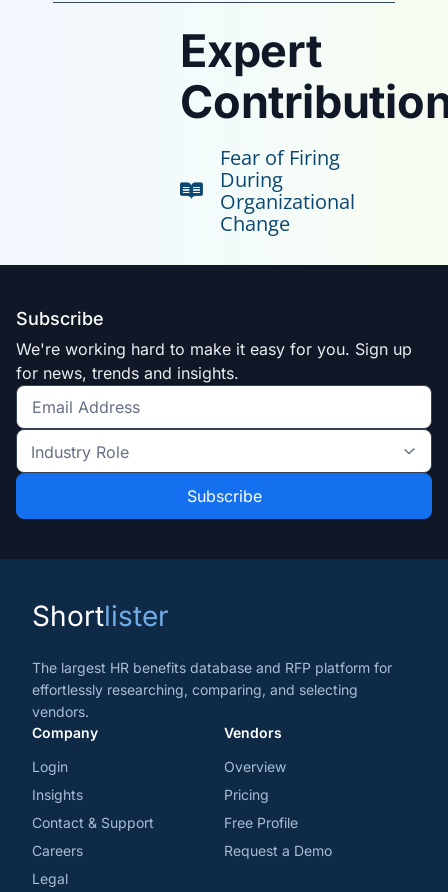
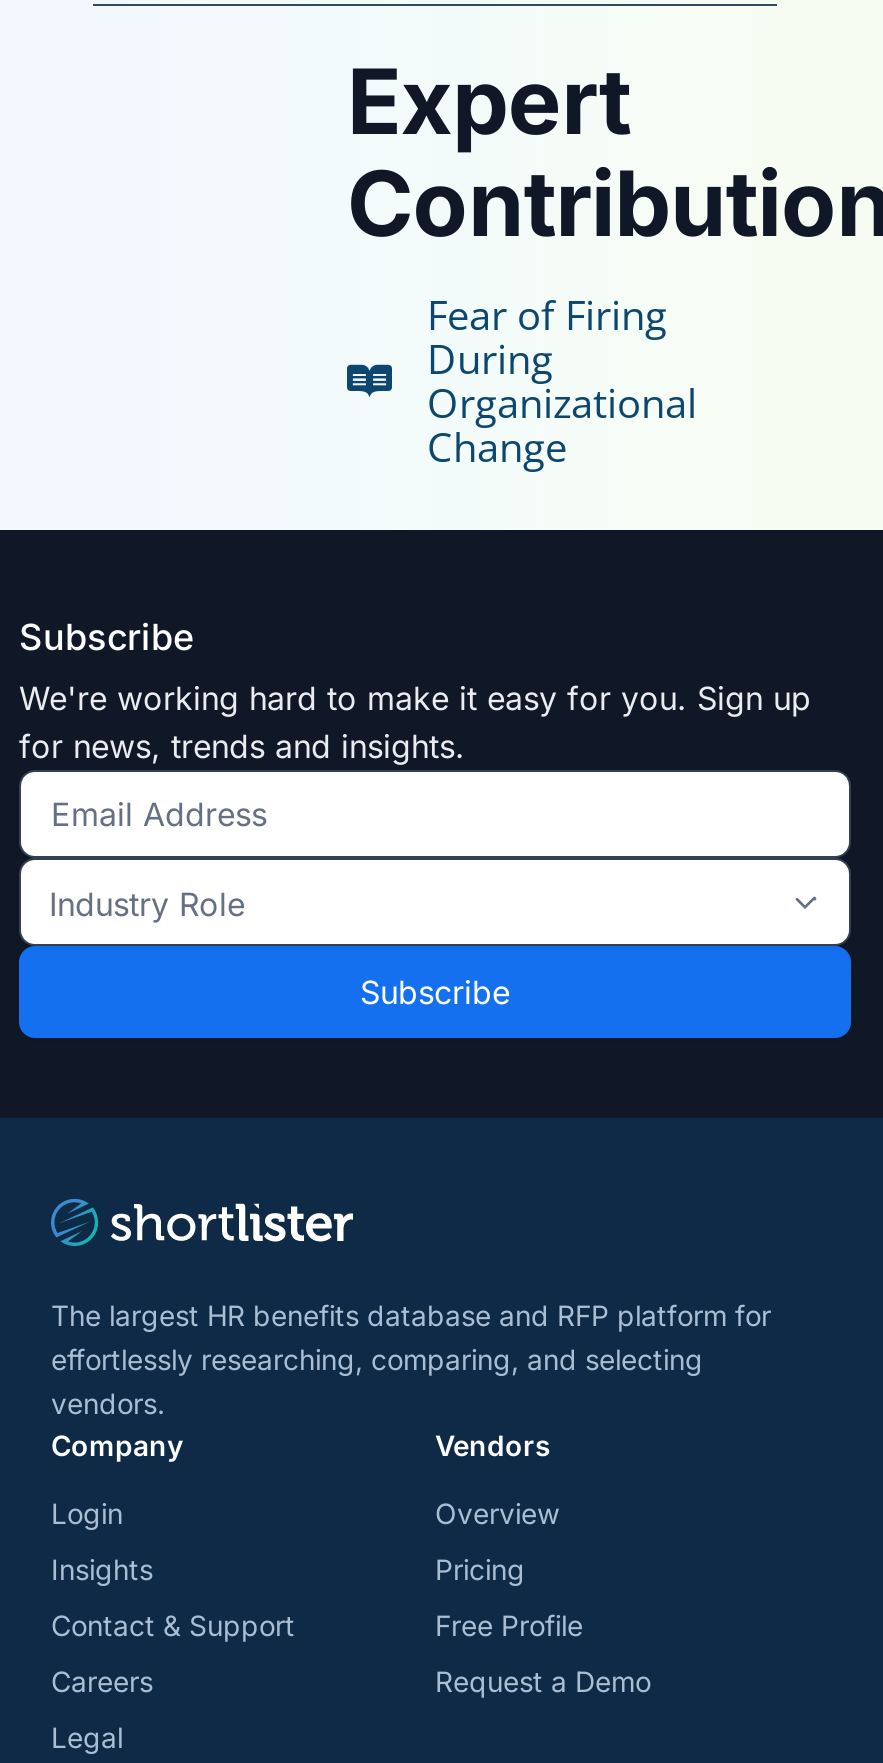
- Shortlister
